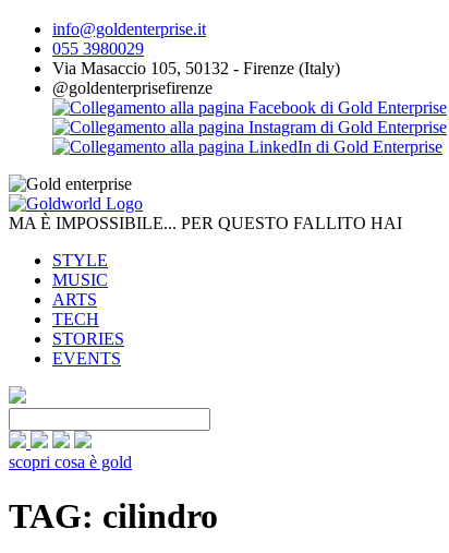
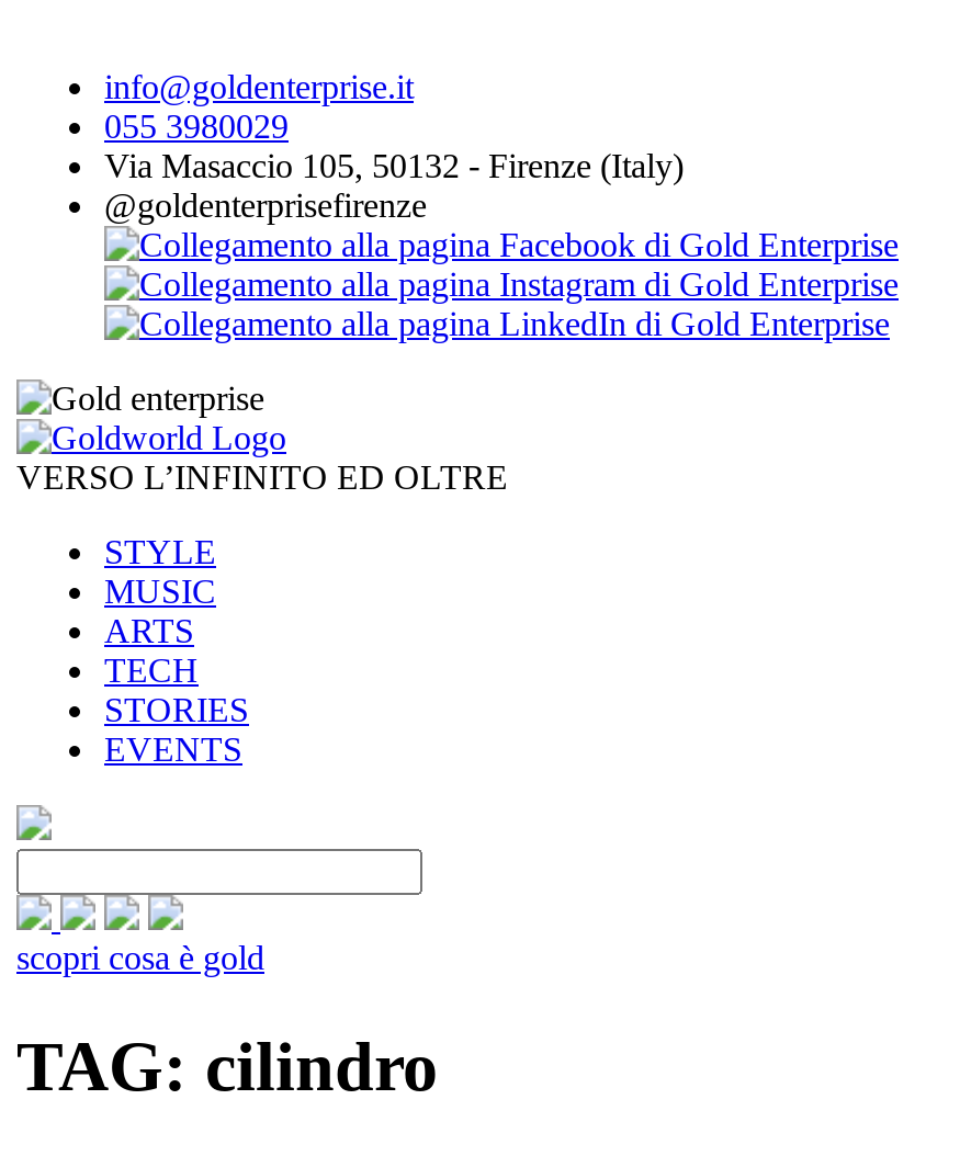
- MA È IMPOSSIBILE... PER QUESTO FALLITO HAI
+ VERSO L’INFINITO ED OLTRE
